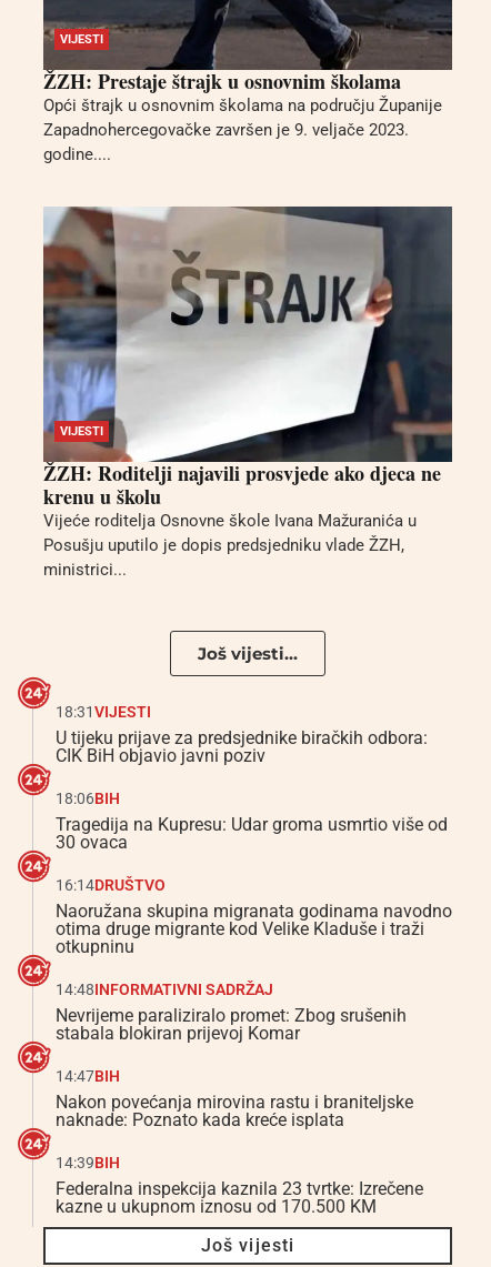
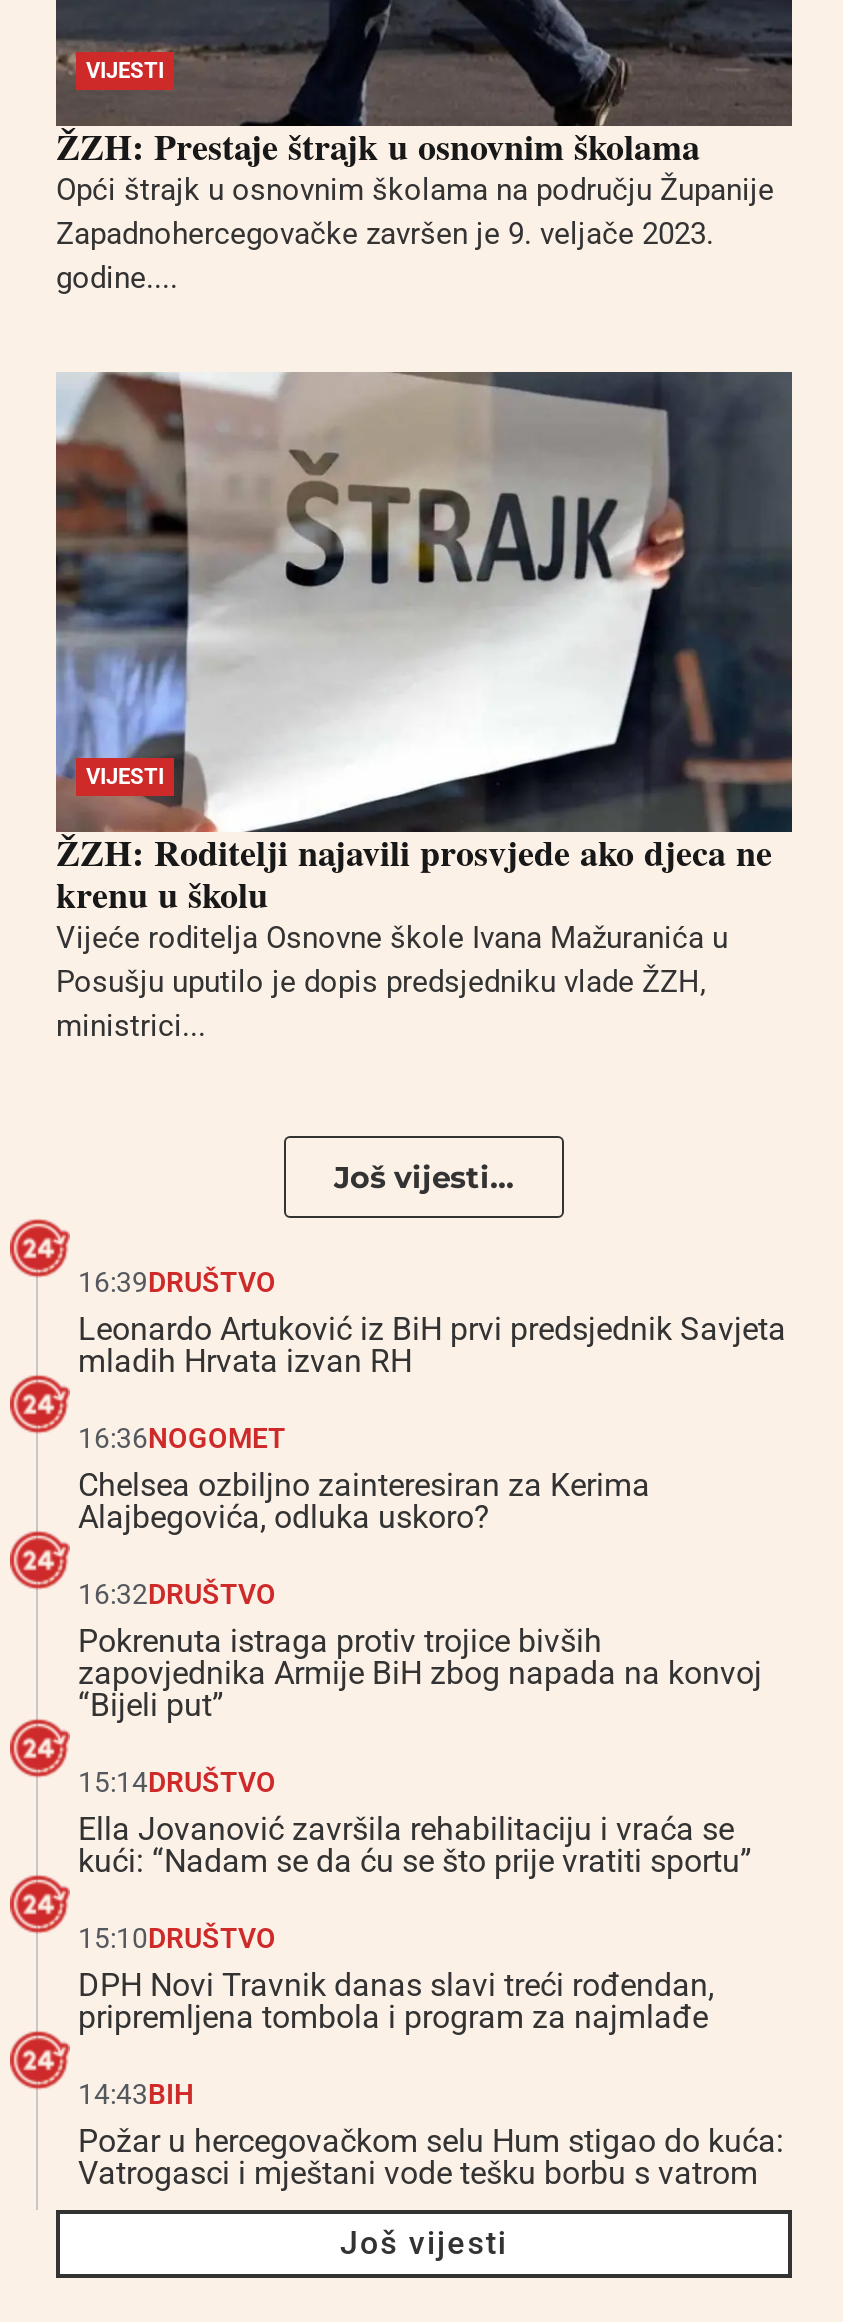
- 18:31VIJESTI
- U tijeku prijave za predsjednike biračkih odbora:
- CIK BiH objavio javni poziv
+ 16:39DRUŠTVO
+ Leonardo Artuković iz BiH prvi predsjednik Savjeta
+ mladih Hrvata izvan RH

- 18:06BIH
- Tragedija na Kupresu: Udar groma usmrtio više od
- 30 ovaca
+ 16:36NOGOMET
+ Chelsea ozbiljno zainteresiran za Kerima
+ Alajbegovića, odluka uskoro?

- 16:14DRUŠTVO
- Naoružana skupina migranata godinama navodno
- otima druge migrante kod Velike Kladuše i traži
- otkupninu
+ 16:32DRUŠTVO
+ Pokrenuta istraga protiv trojice bivših
+ zapovjednika Armije BiH zbog napada na konvoj
+ “Bijeli put”

- 14:48INFORMATIVNI SADRŽAJ
- Nevrijeme paraliziralo promet: Zbog srušenih
- stabala blokiran prijevoj Komar
+ 15:14DRUŠTVO
+ Ella Jovanović završila rehabilitaciju i vraća se
+ kući: “Nadam se da ću se što prije vratiti sportu”

- 14:47BIH
- Nakon povećanja mirovina rastu i braniteljske
- naknade: Poznato kada kreće isplata
+ 15:10DRUŠTVO
+ DPH Novi Travnik danas slavi treći rođendan,
+ pripremljena tombola i program za najmlađe

- 14:39BIH
- Federalna inspekcija kaznila 23 tvrtke: Izrečene
- kazne u ukupnom iznosu od 170.500 KM
+ 14:43BIH
+ Požar u hercegovačkom selu Hum stigao do kuća:
+ Vatrogasci i mještani vode tešku borbu s vatrom
